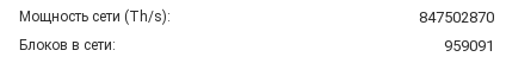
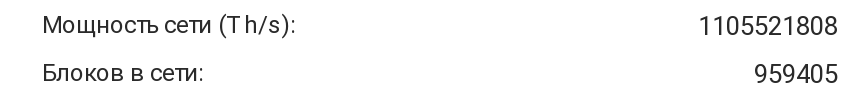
- 847502870
+ 1105521808

- 959091
+ 959405
